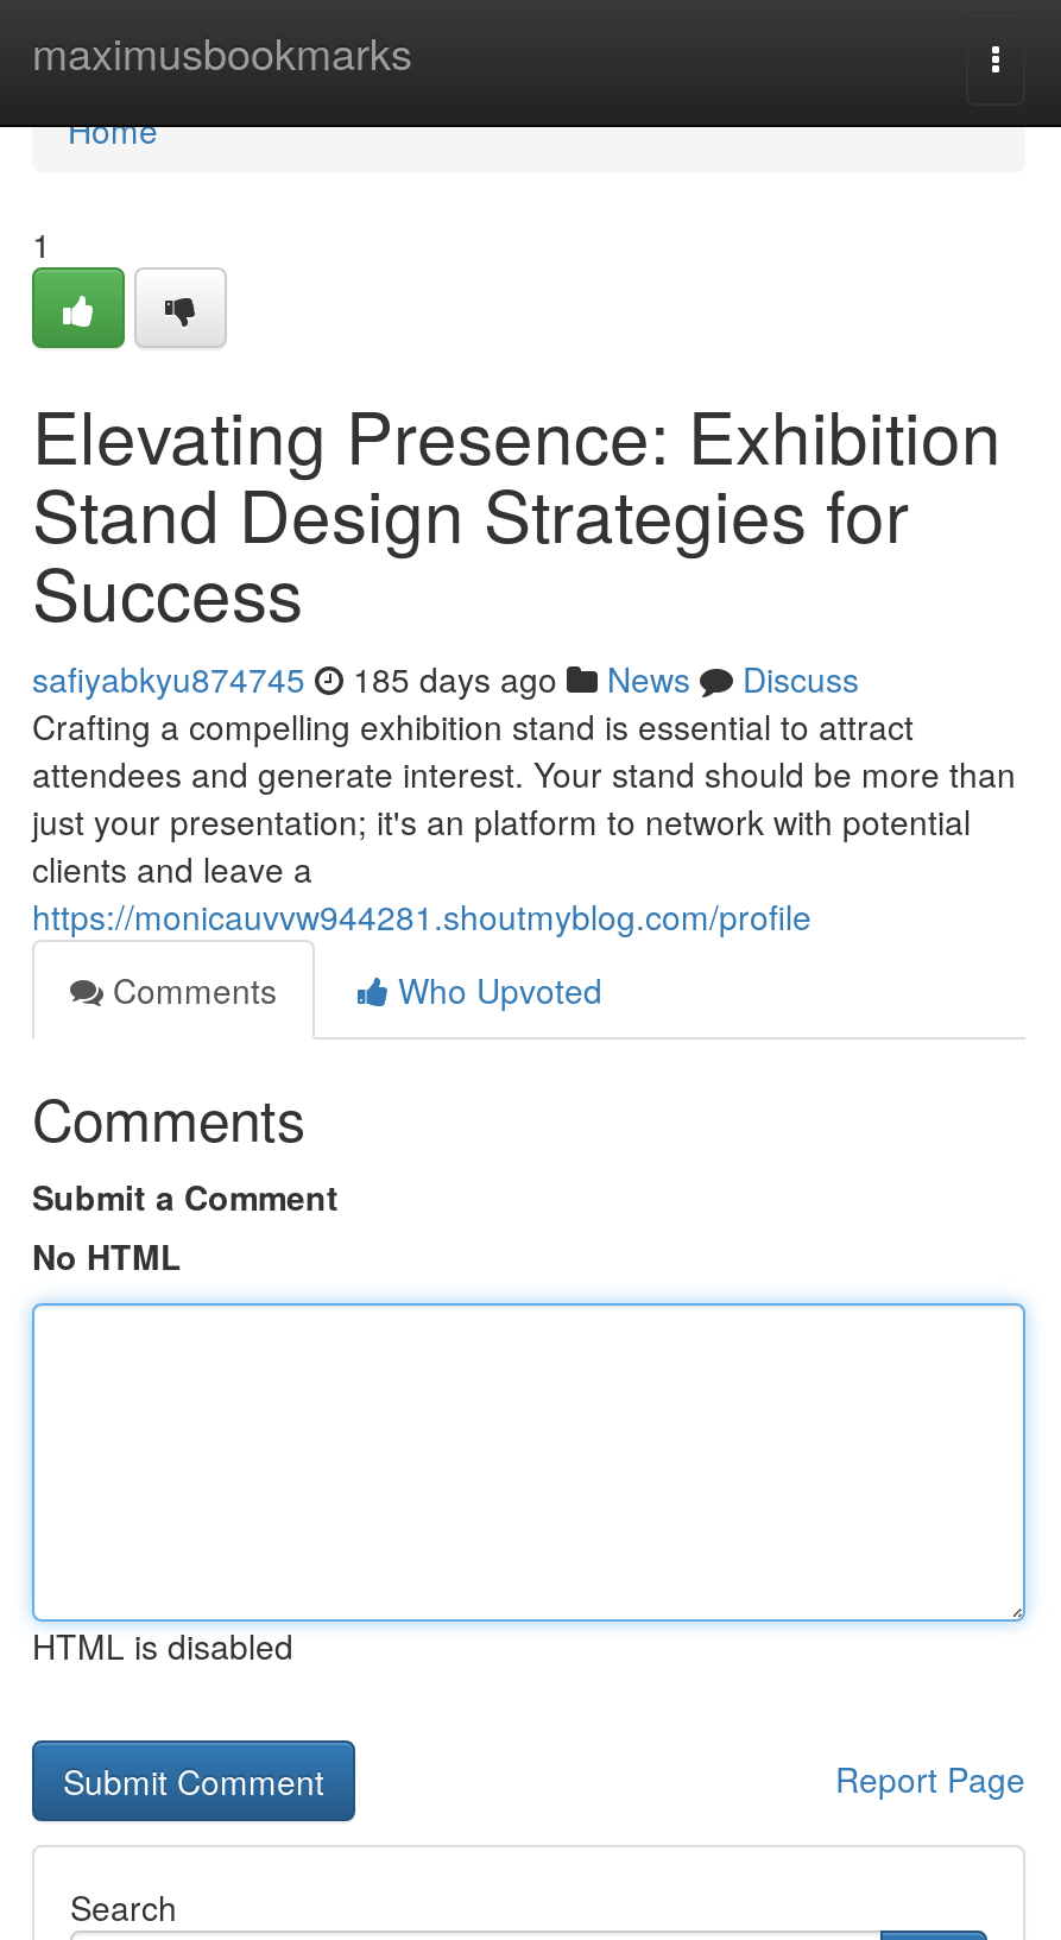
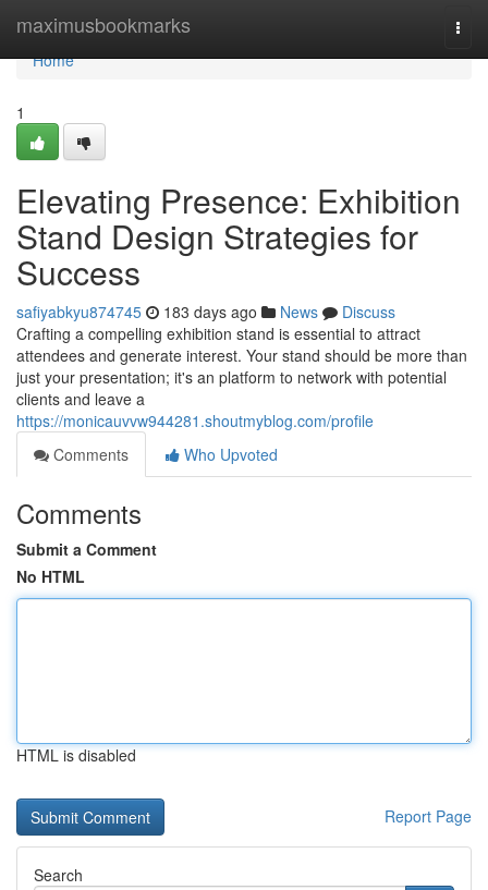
- safiyabkyu874745 185 days ago News Discuss
+ safiyabkyu874745 183 days ago News Discuss
